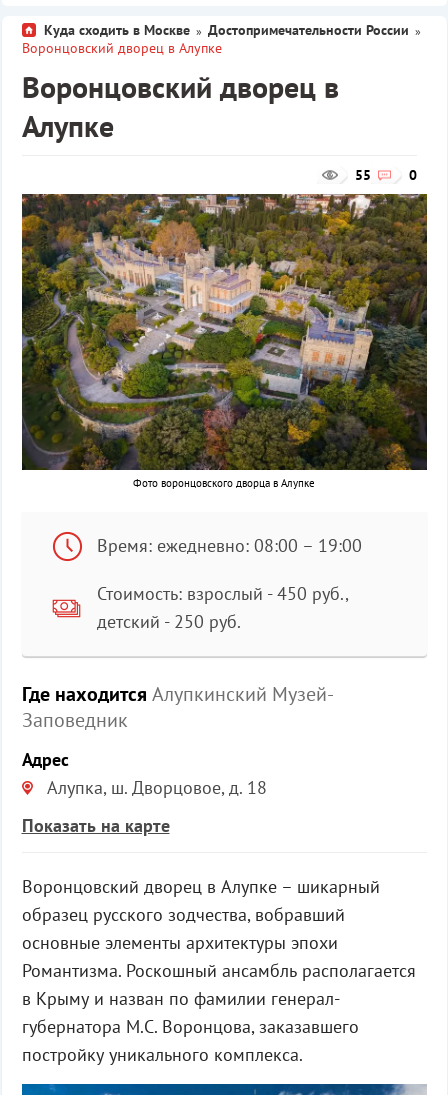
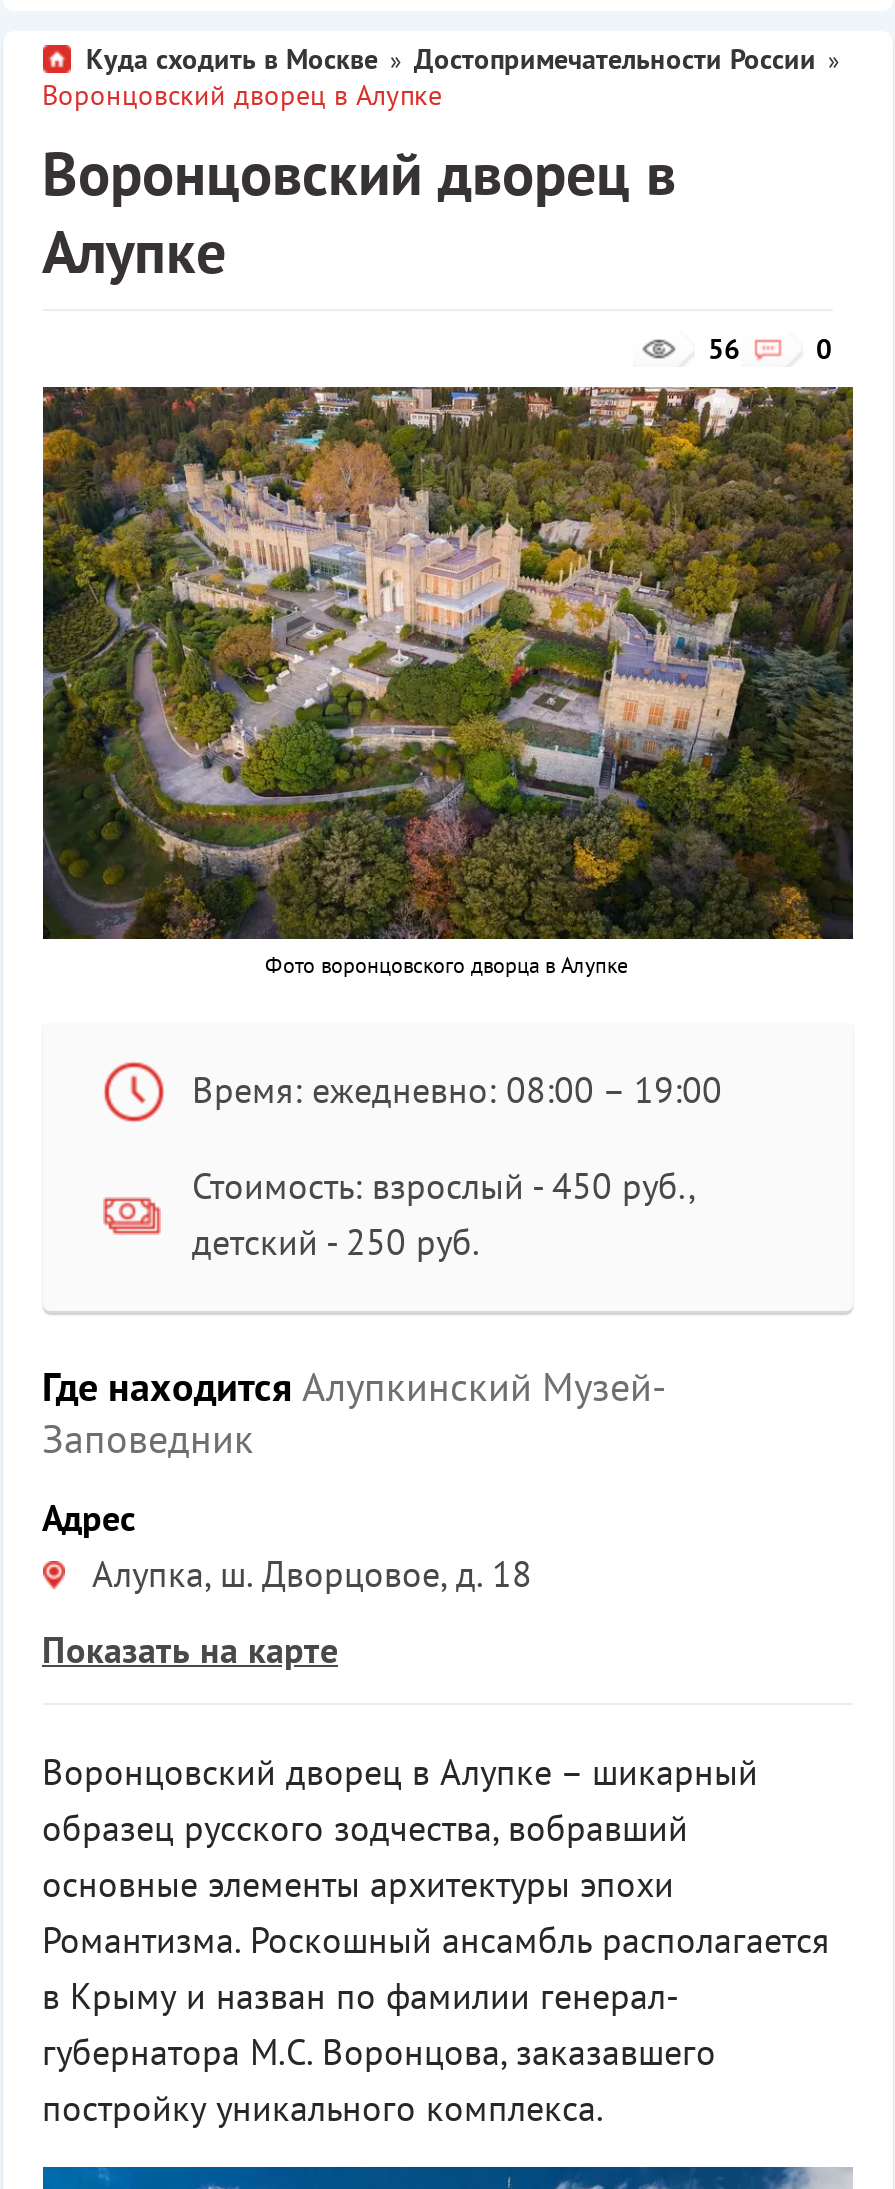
- 55
+ 56
